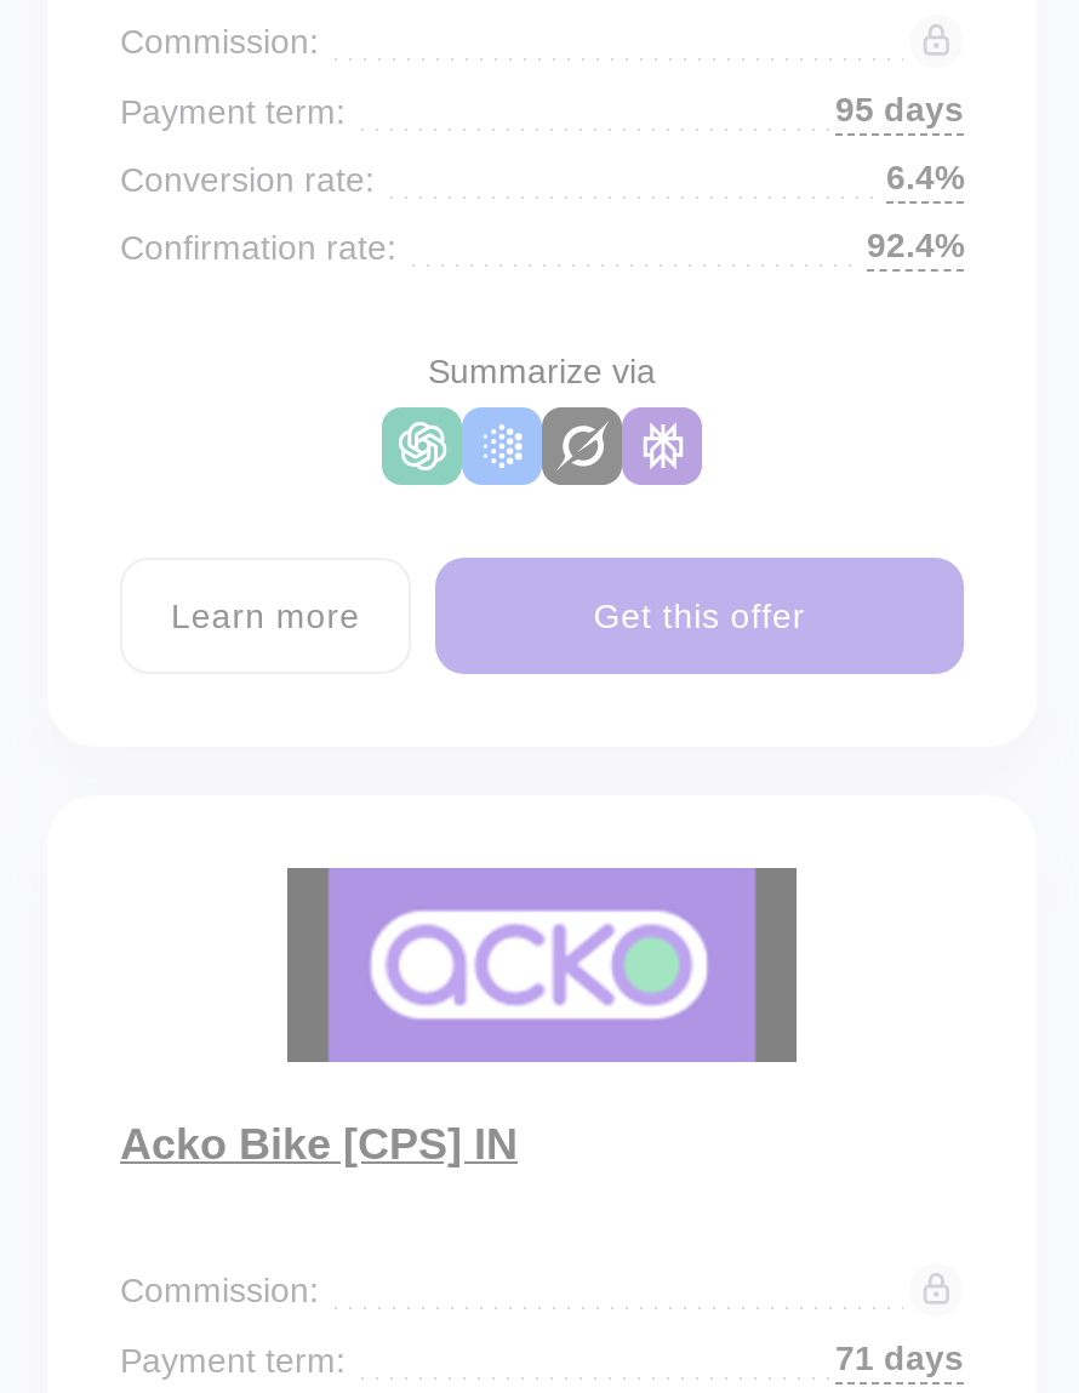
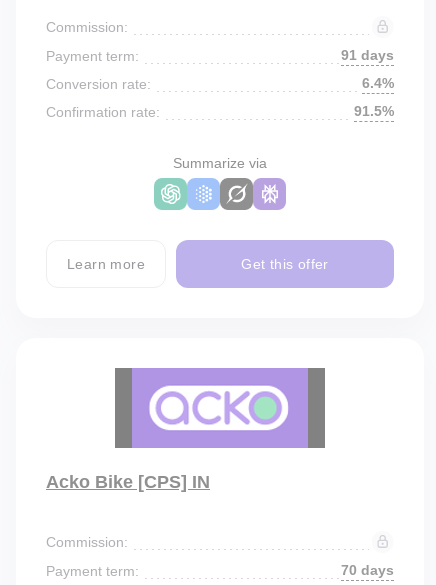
- 95 days
+ 91 days

- 92.4%
+ 91.5%

- 71 days
+ 70 days
